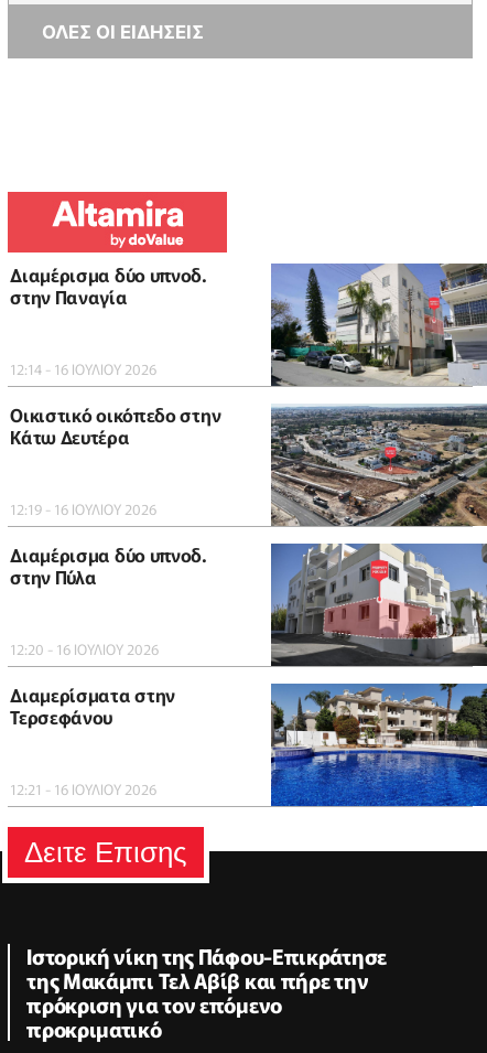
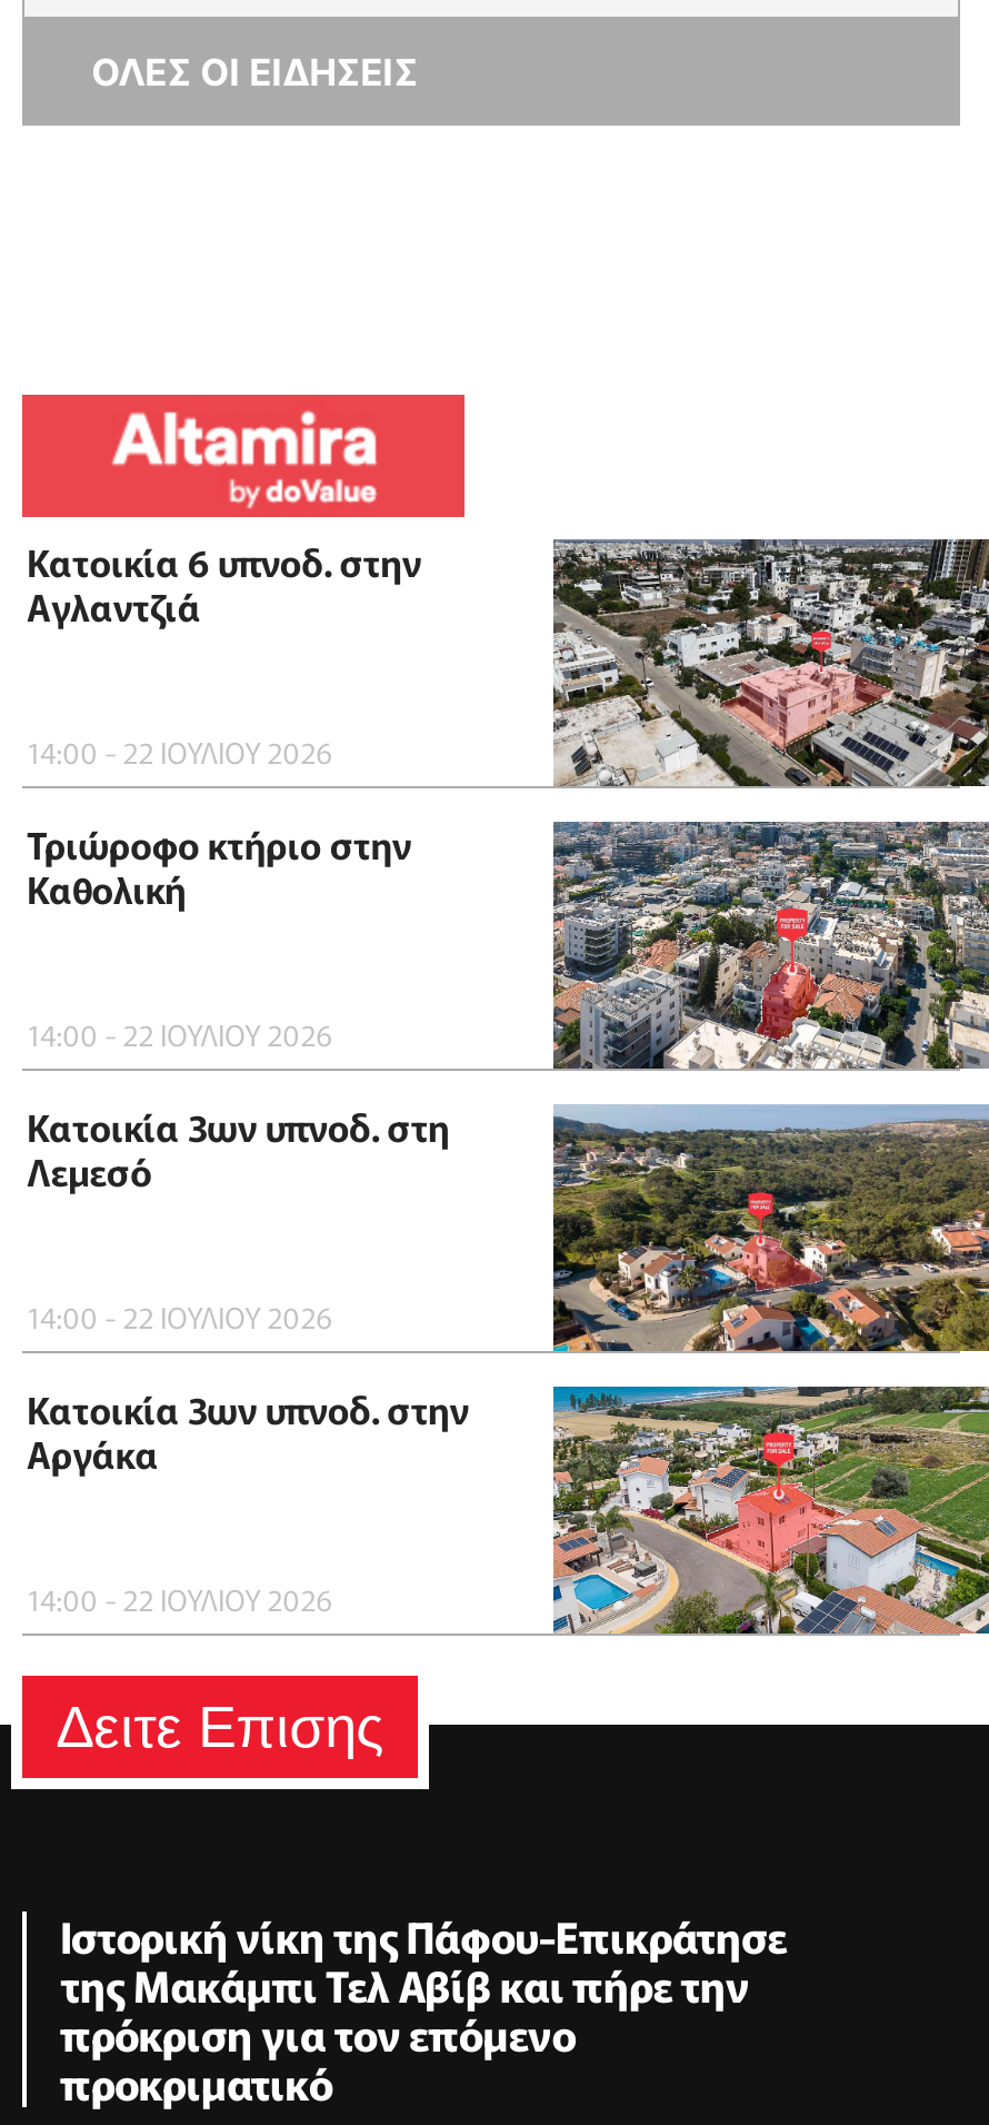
- Διαμέρισμα δύο υπνοδ.
- στην Παναγία
+ Κατοικία 6 υπνοδ. στην
+ Αγλαντζιά

- [image]
+ [image]

- 12:14 - 16 ΙΟΥΛΙΟΥ 2026
+ 14:00 - 22 ΙΟΥΛΙΟΥ 2026

- Οικιστικό οικόπεδο στην
- Κάτω Δευτέρα
+ Τριώροφο κτήριο στην
+ Καθολική

- [image]
+ [image]

- 12:19 - 16 ΙΟΥΛΙΟΥ 2026
+ 14:00 - 22 ΙΟΥΛΙΟΥ 2026

- Διαμέρισμα δύο υπνοδ.
- στην Πύλα
+ Κατοικία 3ων υπνοδ. στη
+ Λεμεσό

- [image]
+ [image]

- 12:20 - 16 ΙΟΥΛΙΟΥ 2026
+ 14:00 - 22 ΙΟΥΛΙΟΥ 2026

- Διαμερίσματα στην
- Τερσεφάνου
+ Κατοικία 3ων υπνοδ. στην
+ Αργάκα

- [image]
+ [image]

- 12:21 - 16 ΙΟΥΛΙΟΥ 2026
+ 14:00 - 22 ΙΟΥΛΙΟΥ 2026
